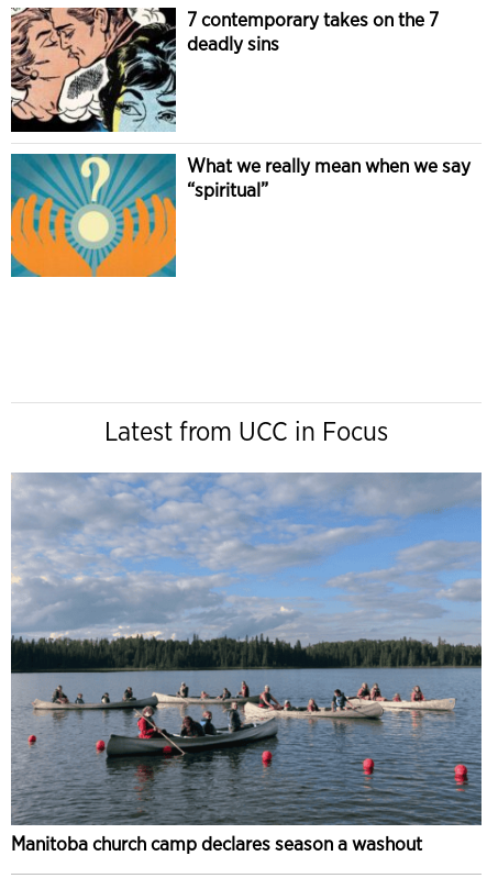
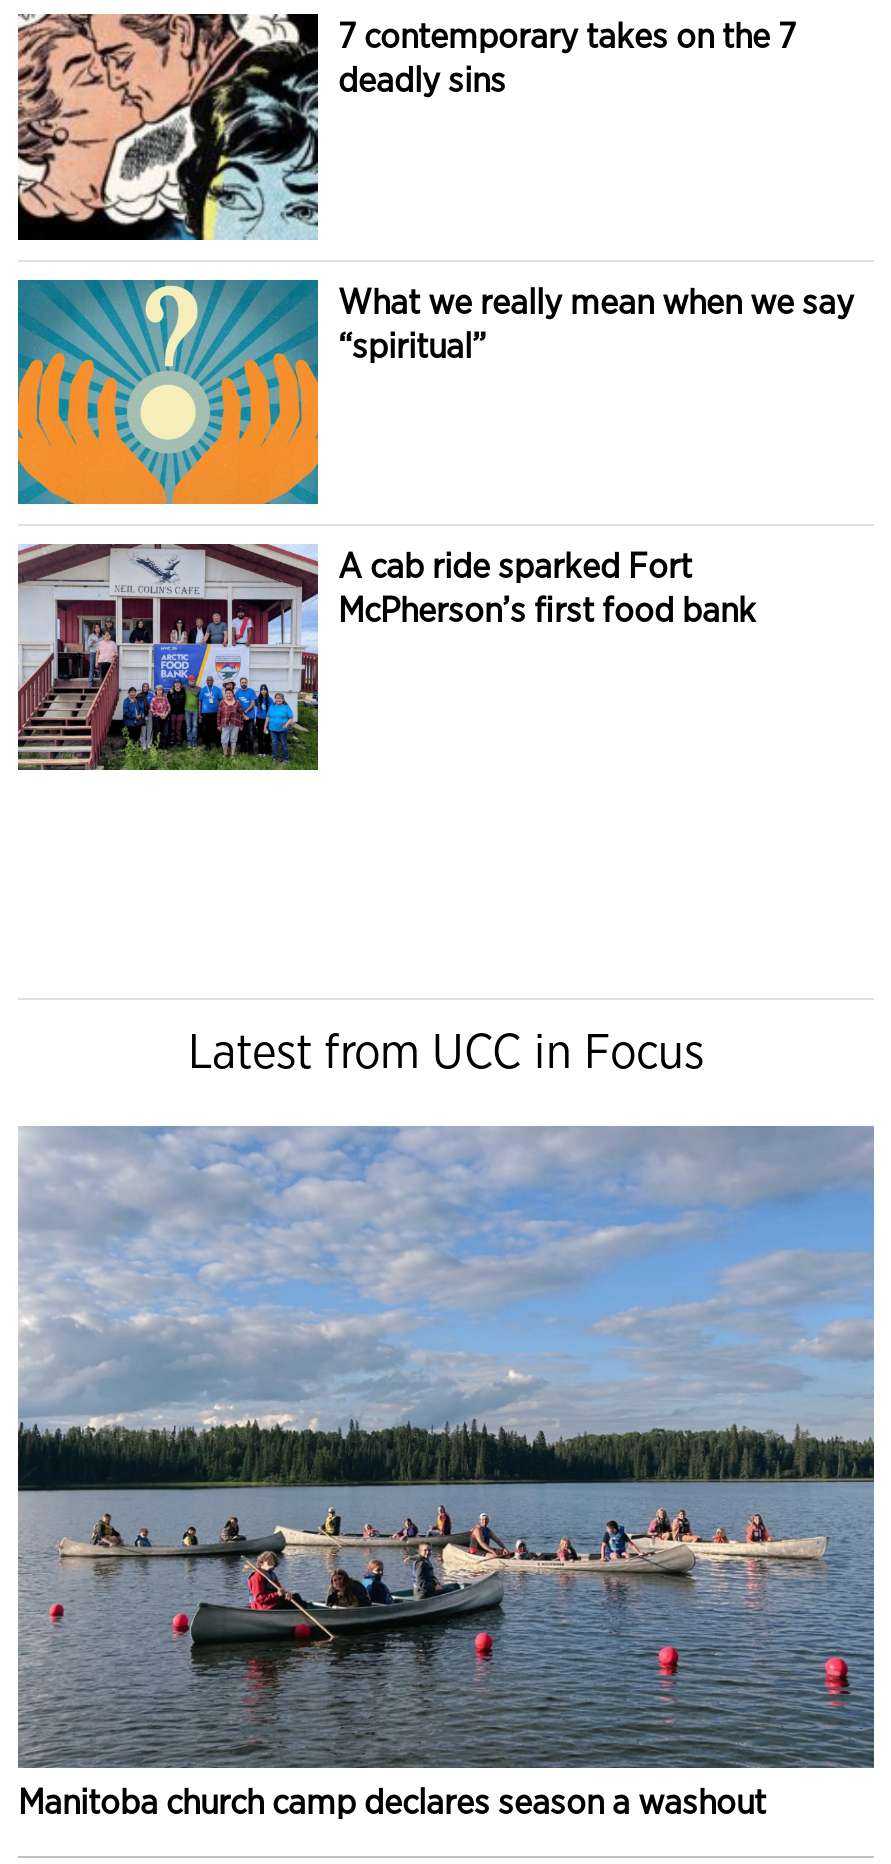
+ [image]
+ A cab ride sparked Fort
+ McPherson’s first food bank
